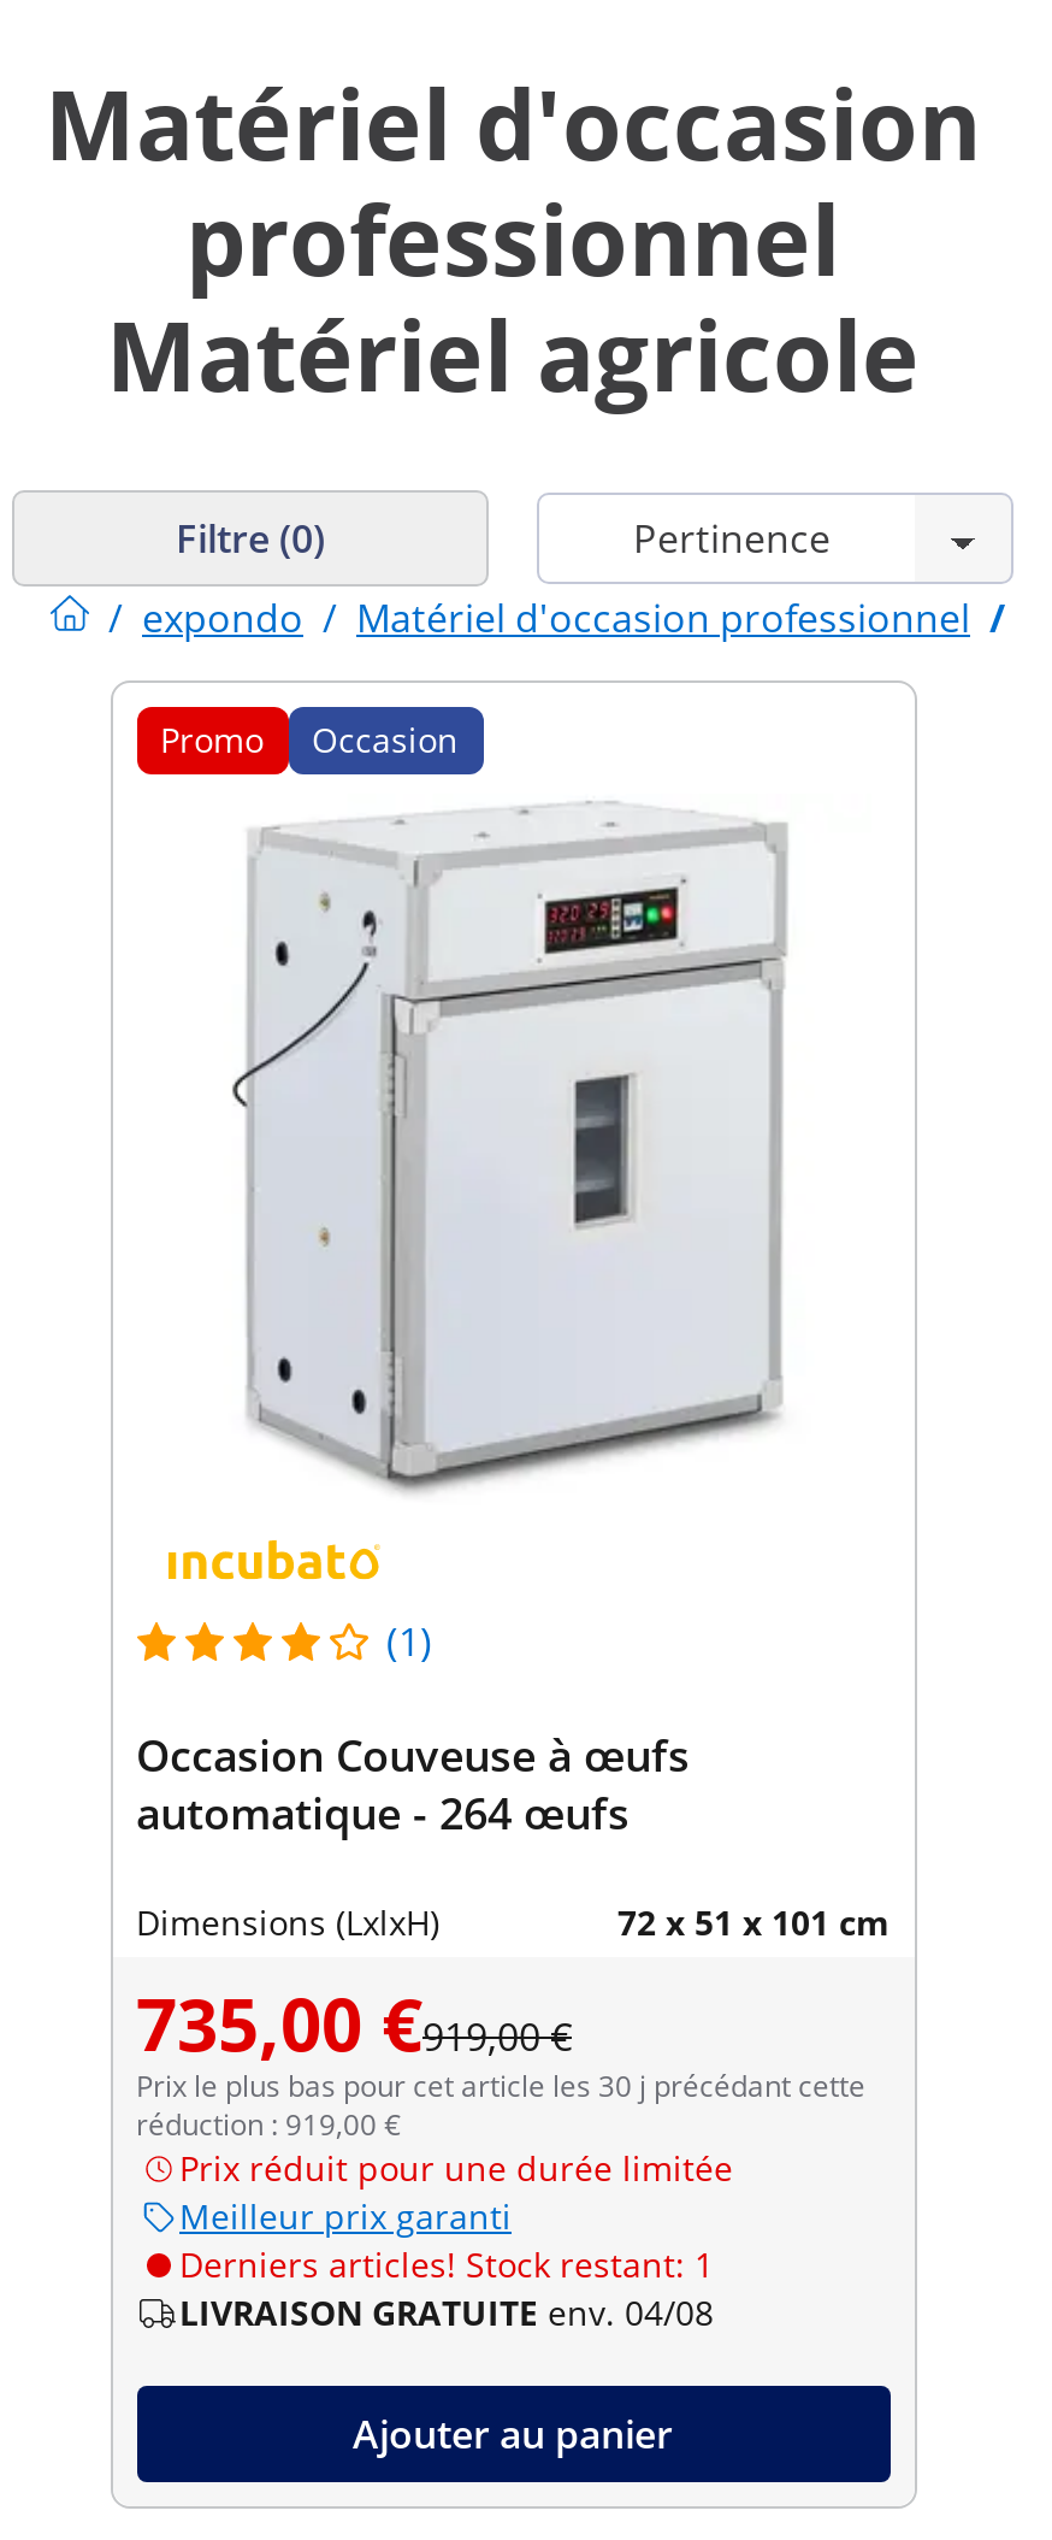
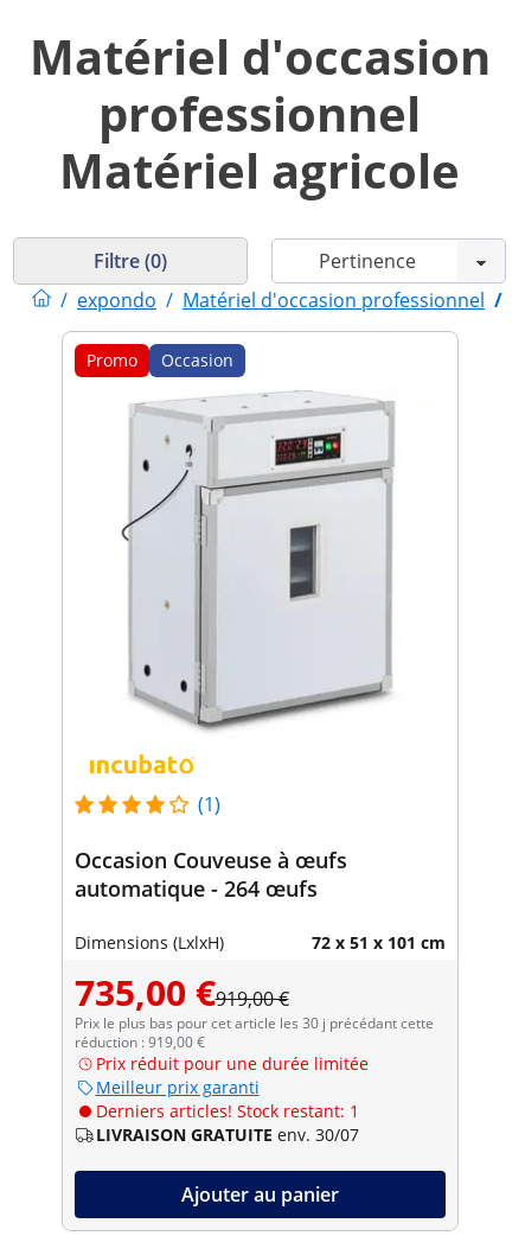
- LIVRAISON GRATUITE env. 04/08
+ LIVRAISON GRATUITE env. 30/07
